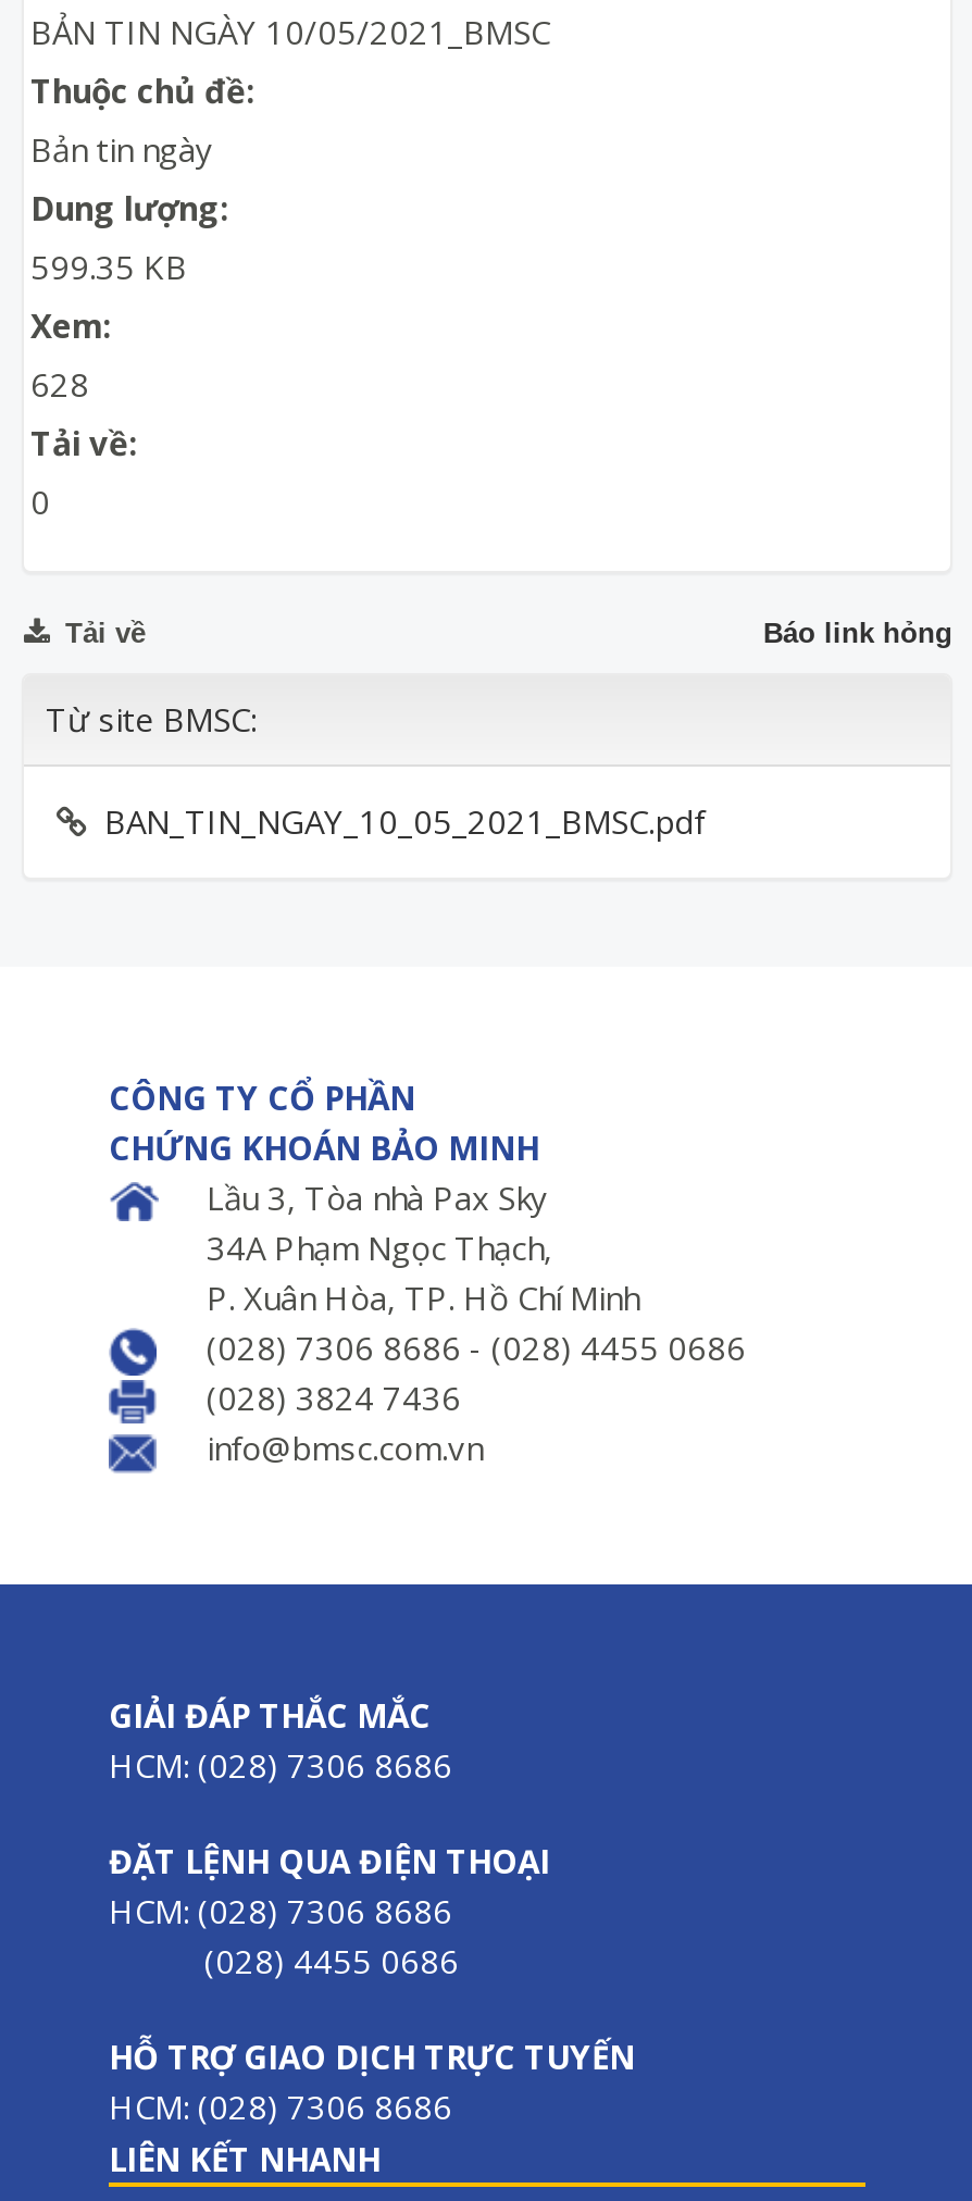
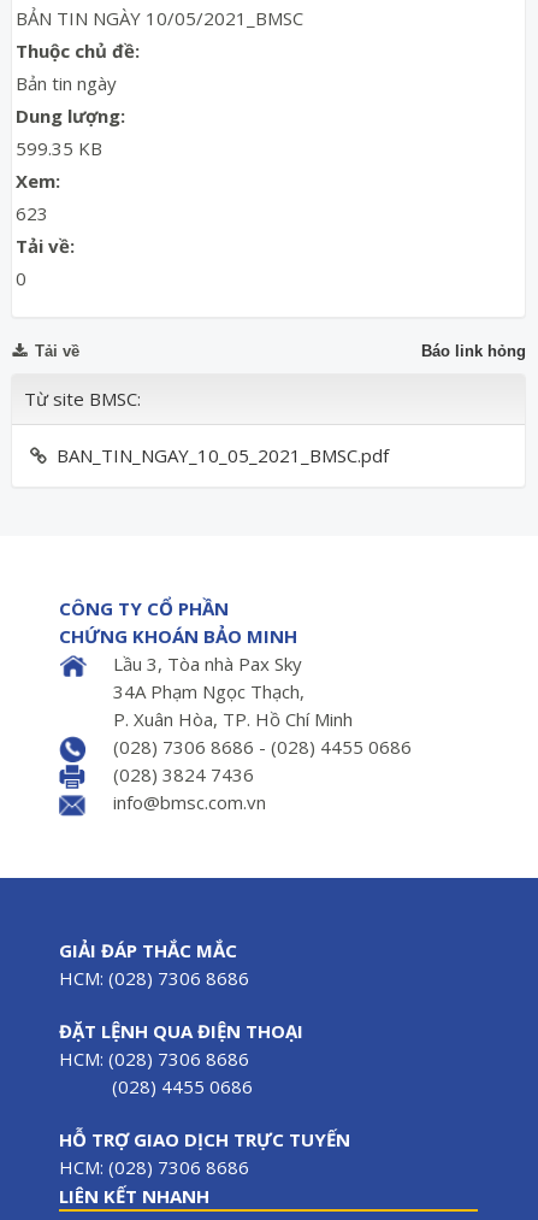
- 628
+ 623
